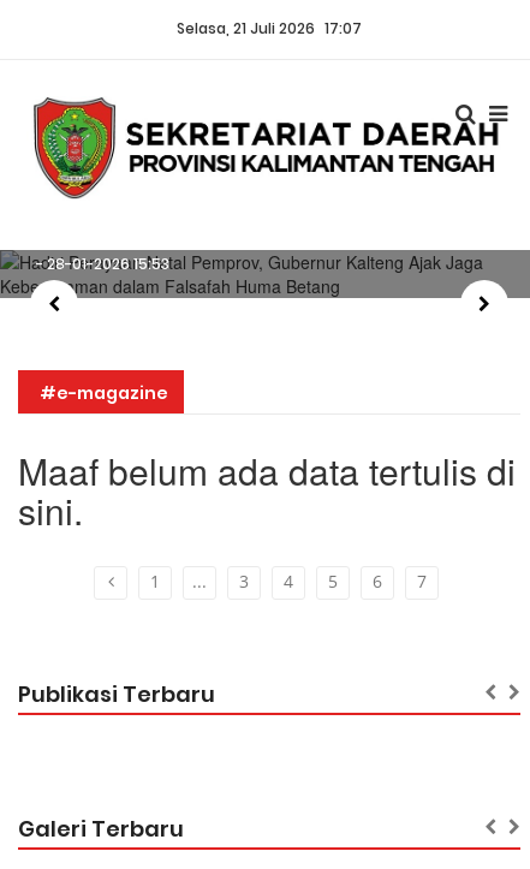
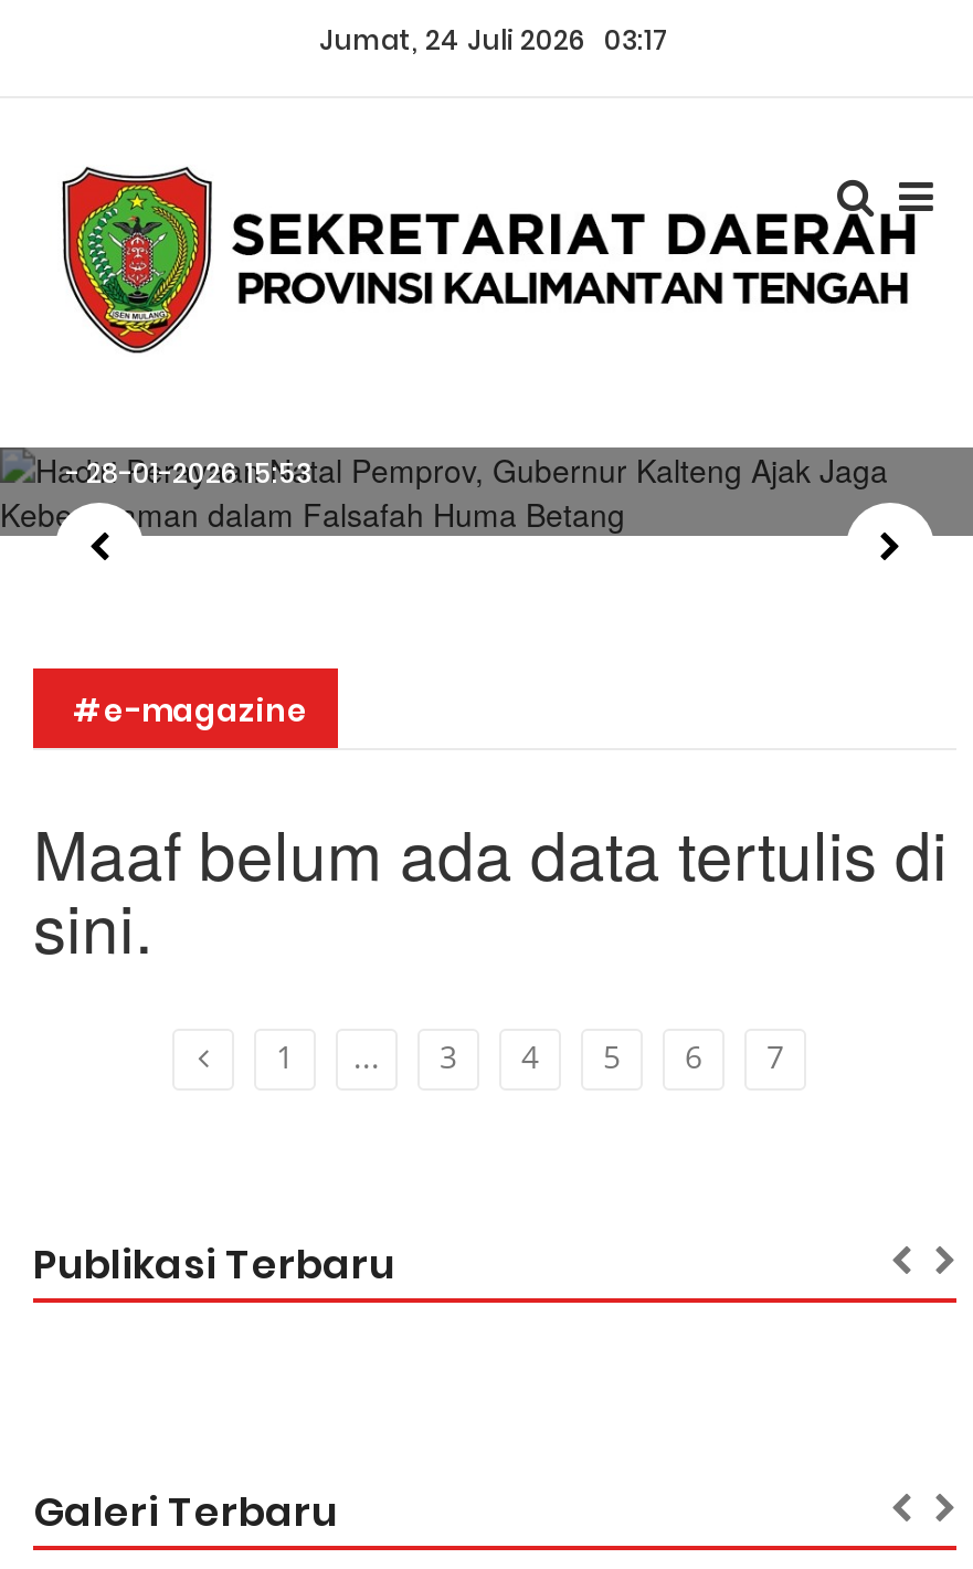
- Selasa, 21 Juli 2026 17:07
+ Jumat, 24 Juli 2026 03:17
